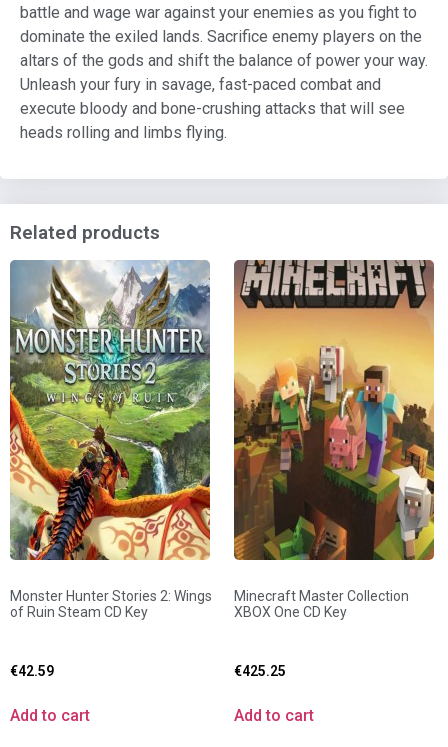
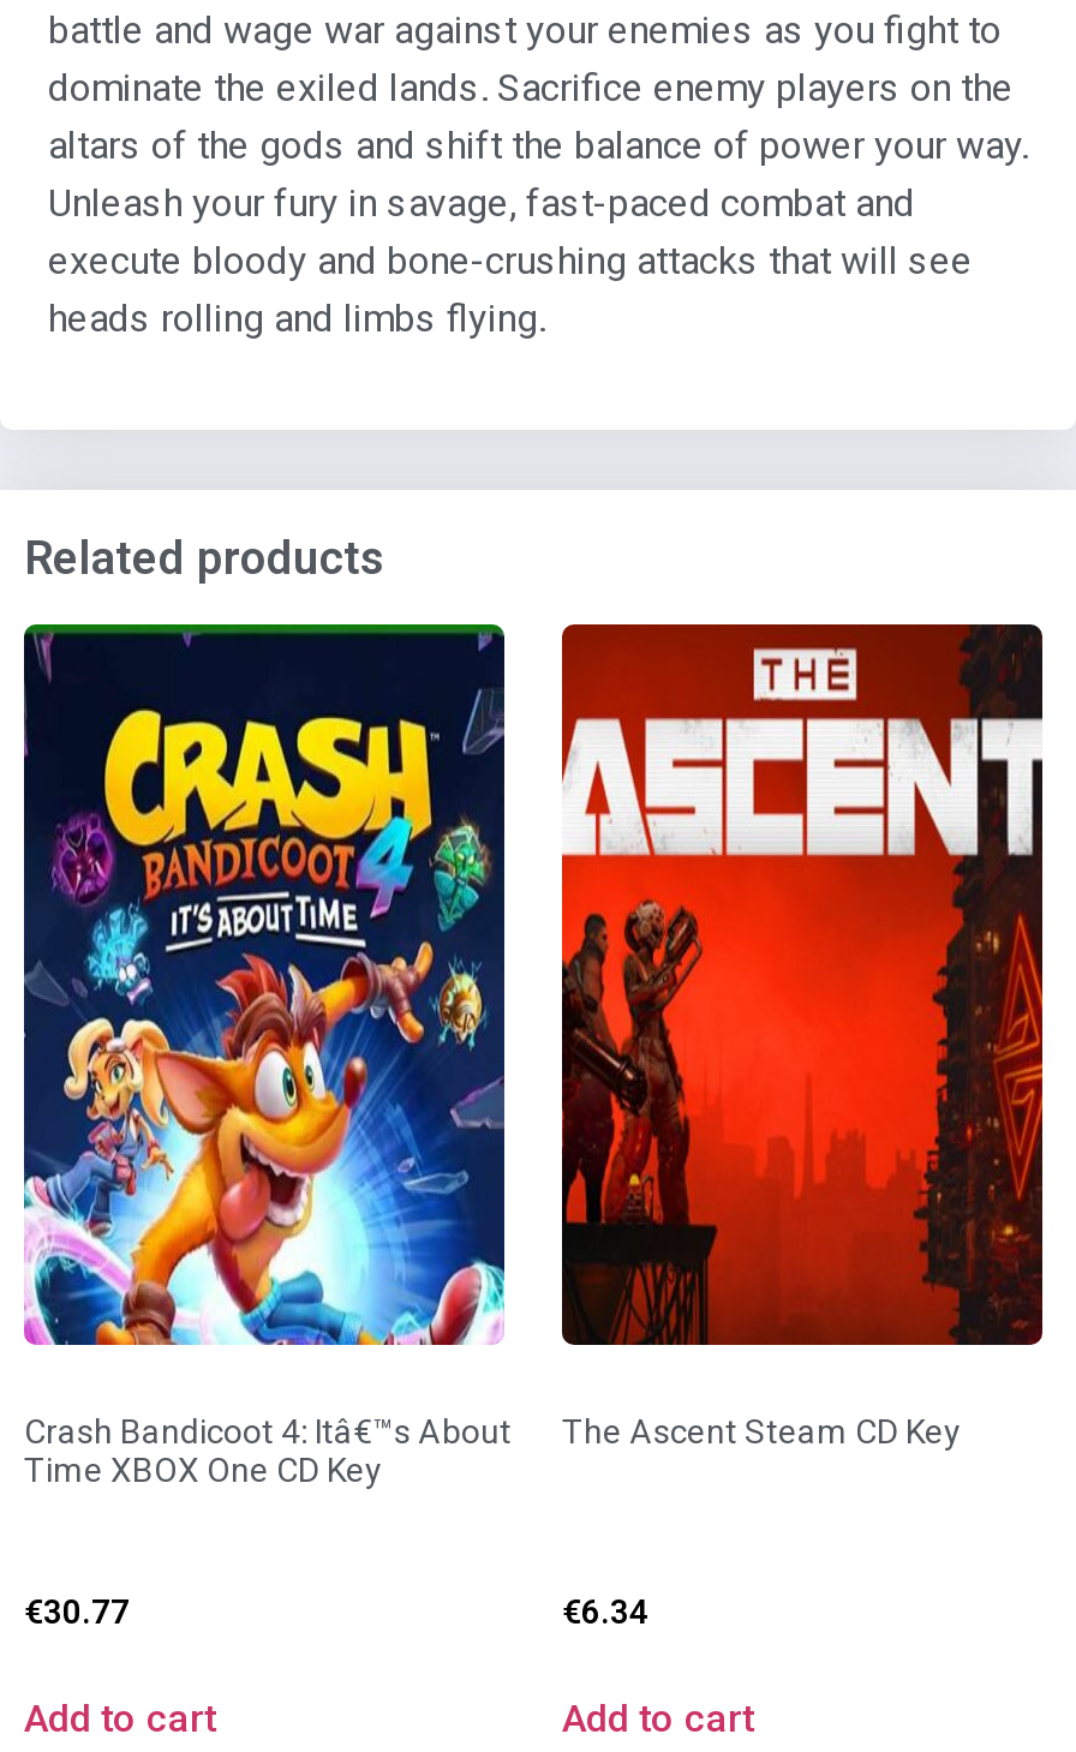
- [image]
- Monster Hunter Stories 2: Wings
- of Ruin Steam CD Key
+ [image]
+ Crash Bandicoot 4: Itâ€™s About
+ Time XBOX One CD Key

- [image]
- Minecraft Master Collection
- XBOX One CD Key
+ [image]
+ The Ascent Steam CD Key

- €42.59
+ €30.77

- €425.25
+ €6.34
